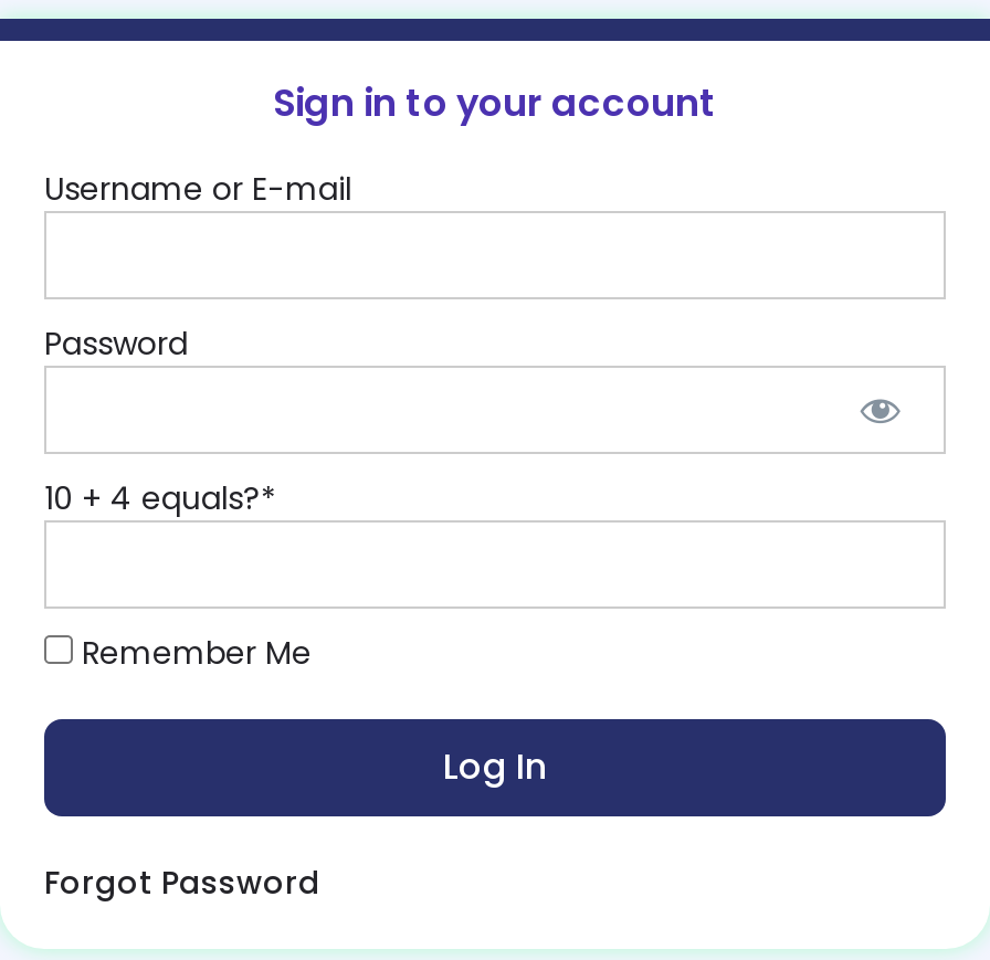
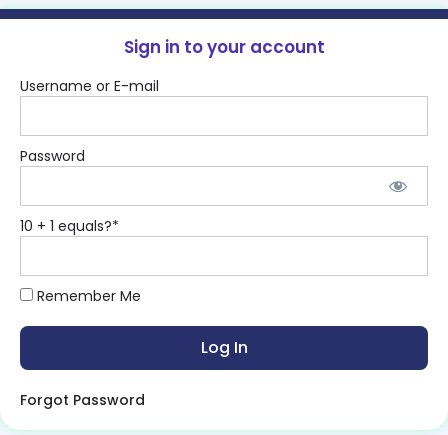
- 10 + 4 equals?*
+ 10 + 1 equals?*
